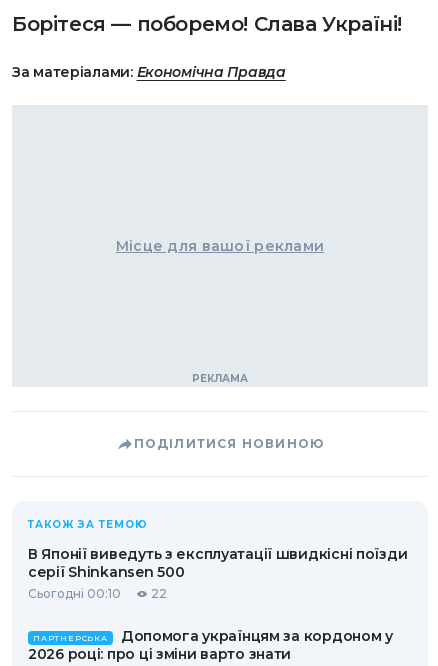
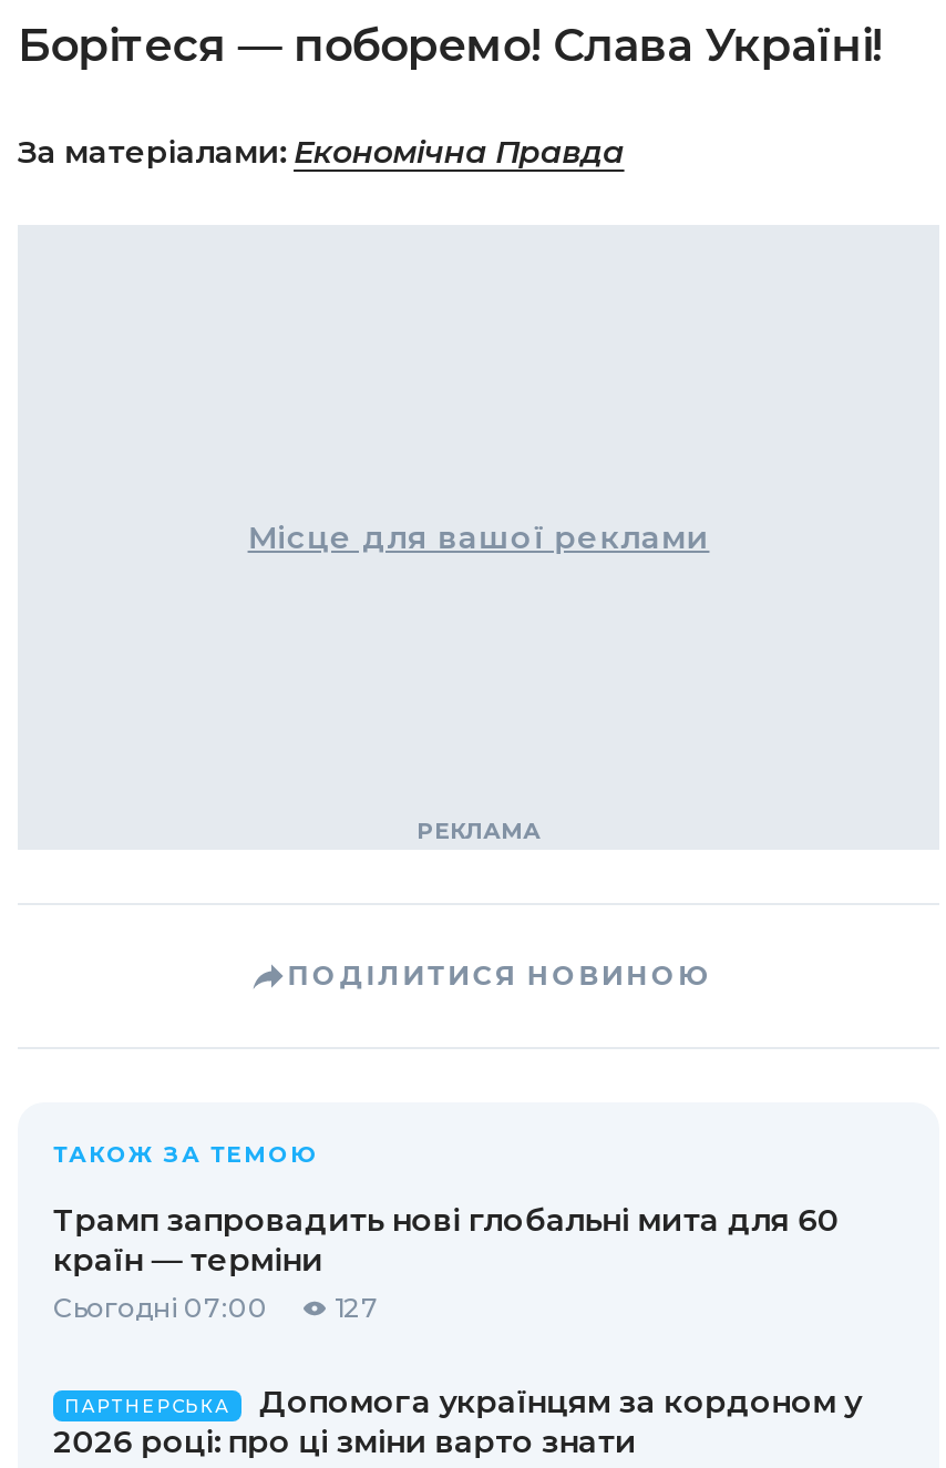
- В Японії виведуть з експлуатації швидкісні поїзди
- серії Shinkansen 500
- Сьогодні 00:10
- 22
+ Трамп запровадить нові глобальні мита для 60
+ країн — терміни
+ Сьогодні 07:00
+ 127
